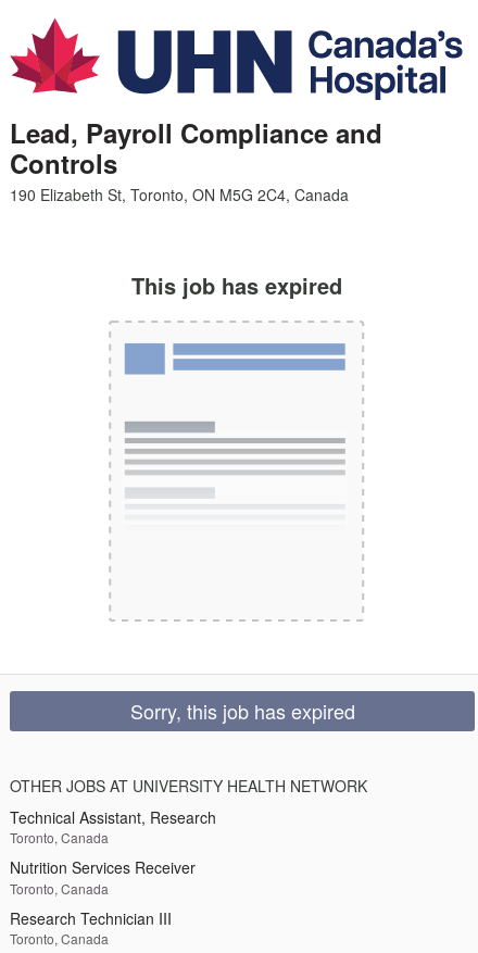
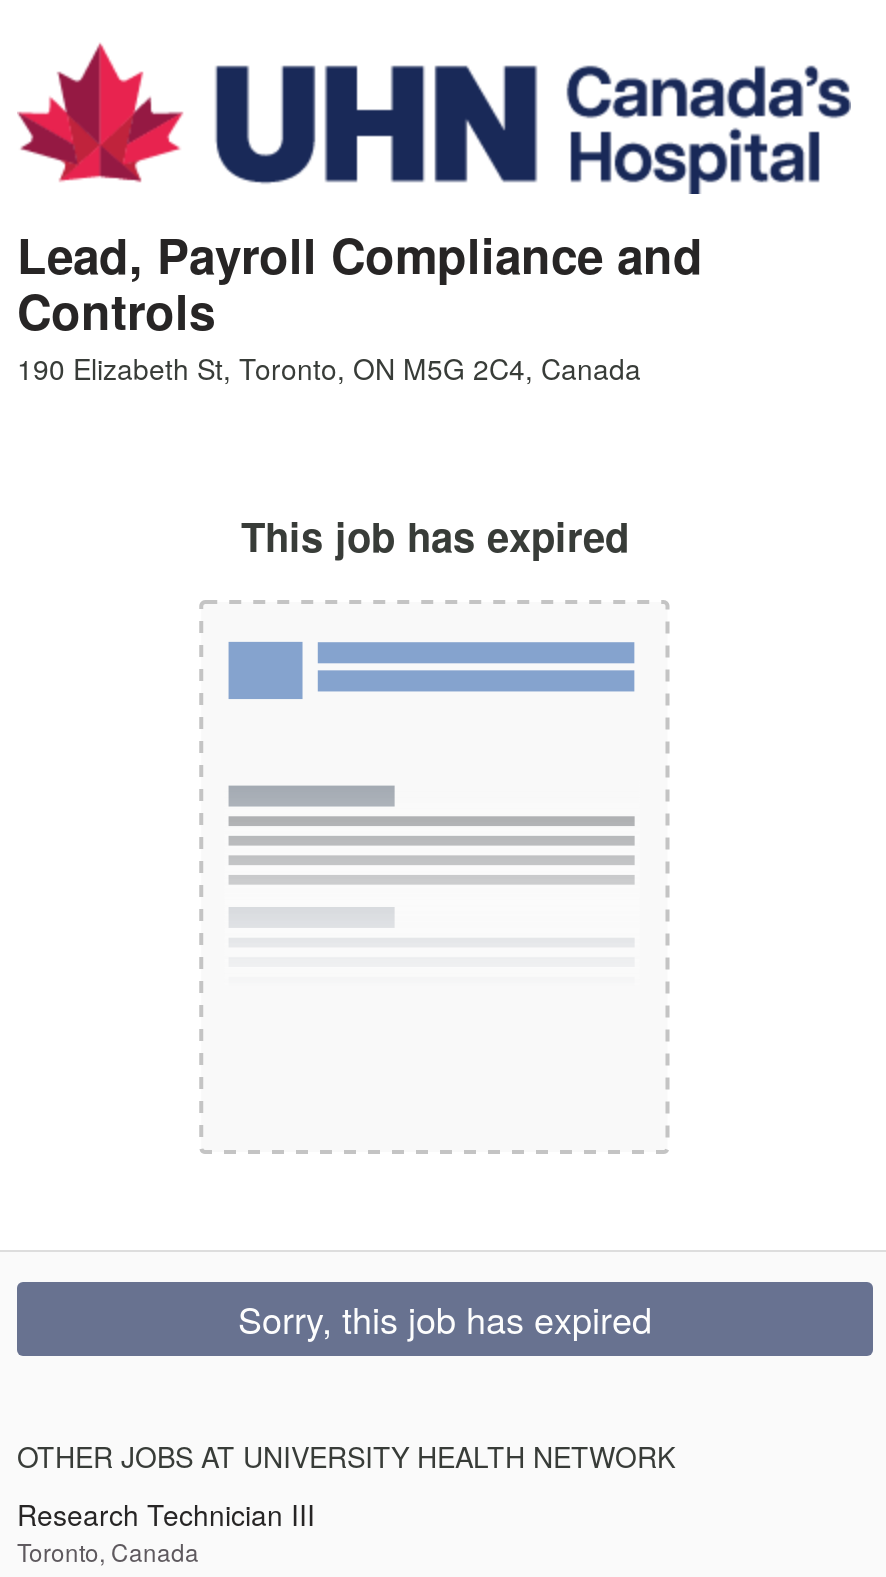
- Technical Assistant, Research
- Toronto, Canada
- Nutrition Services Receiver
- Toronto, Canada
